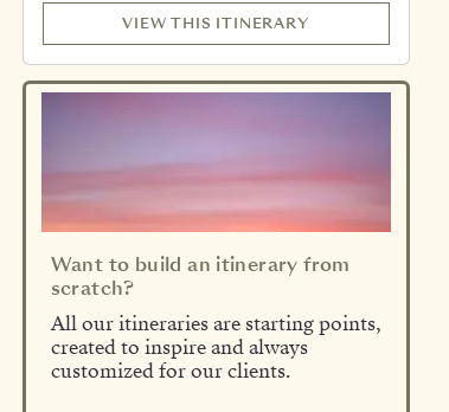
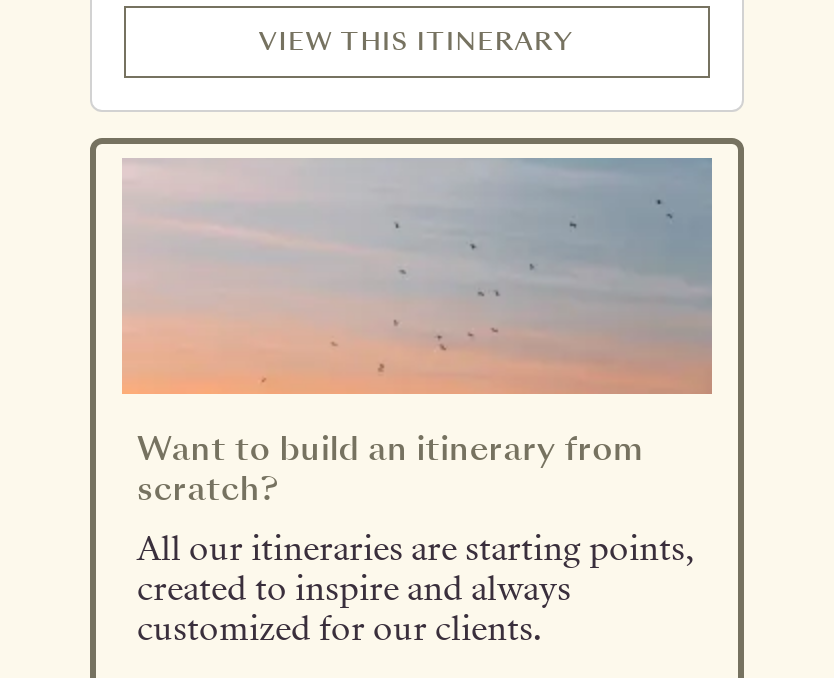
- [image]
+ [image]
